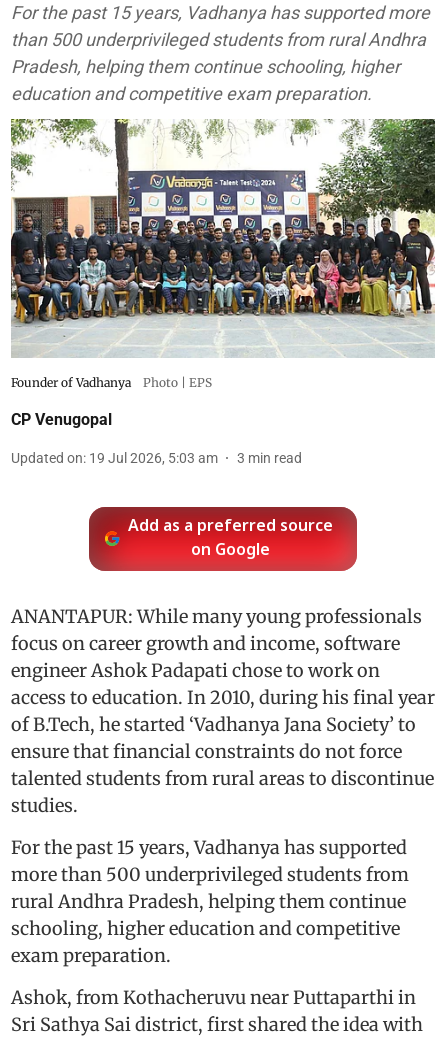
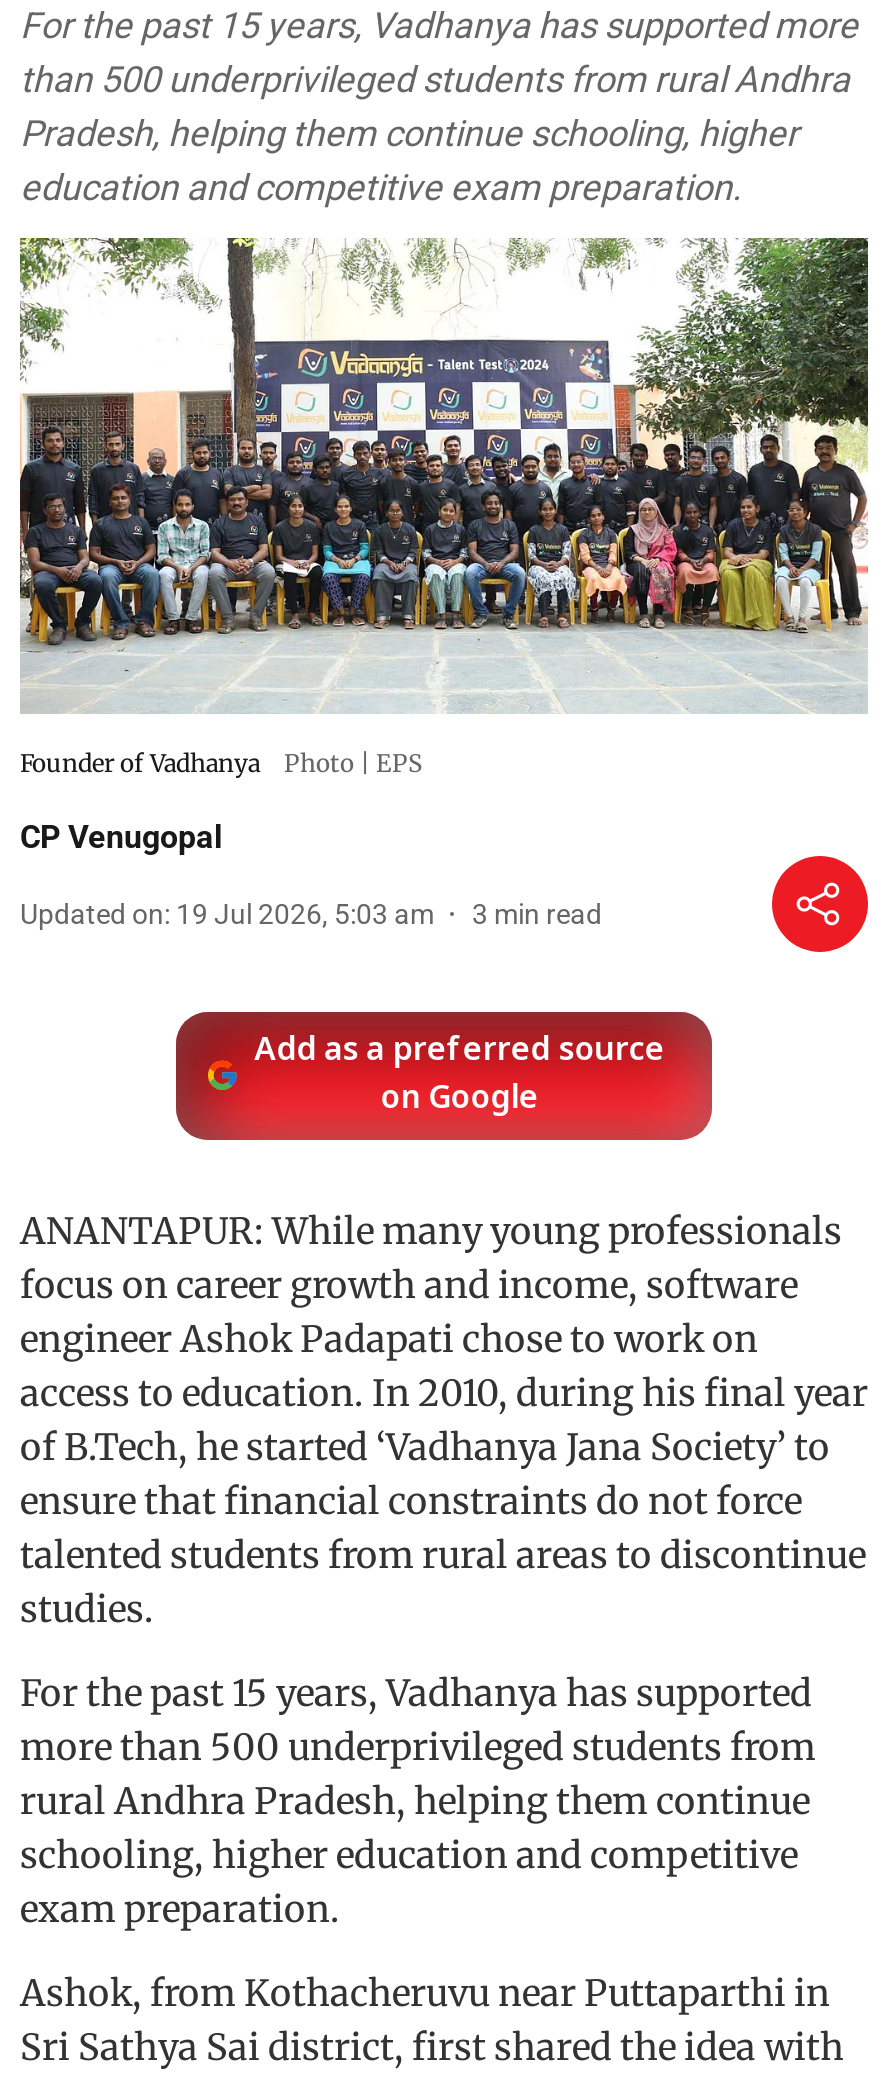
+ [image]
